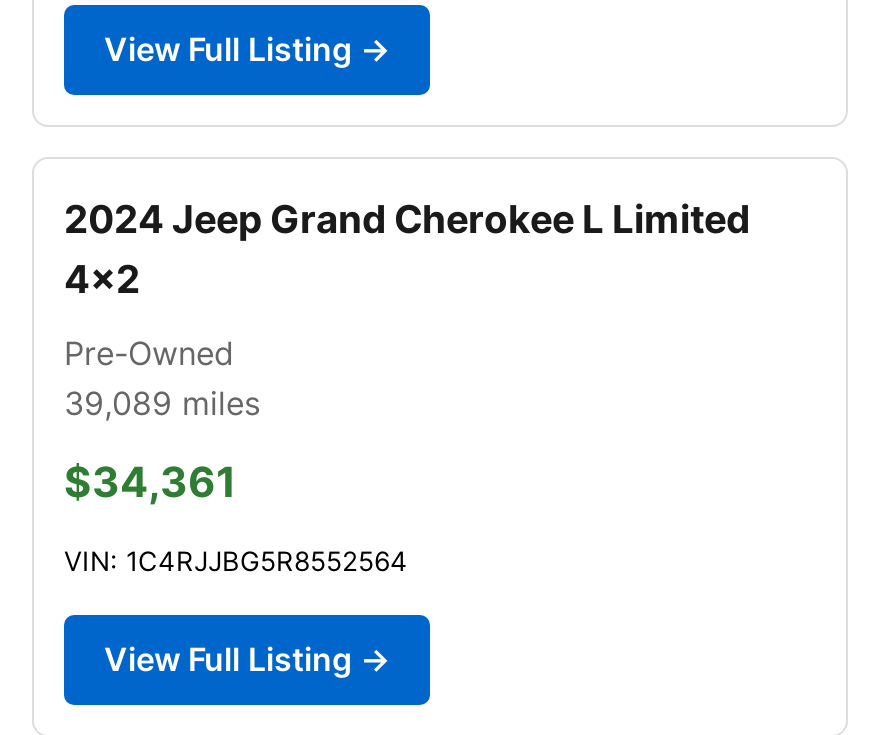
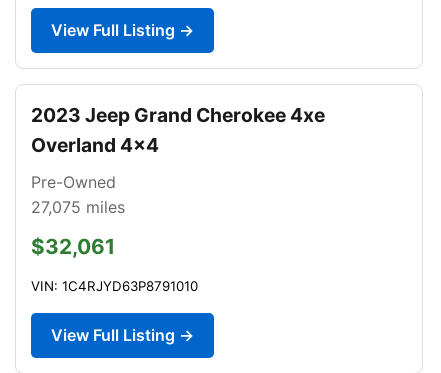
- 2024 Jeep Grand Cherokee L Limited
- 4x2
+ 2023 Jeep Grand Cherokee 4xe
+ Overland 4x4

- 39,089 miles
+ 27,075 miles

- $34,361
+ $32,061

- VIN: 1C4RJJBG5R8552564
+ VIN: 1C4RJYD63P8791010
